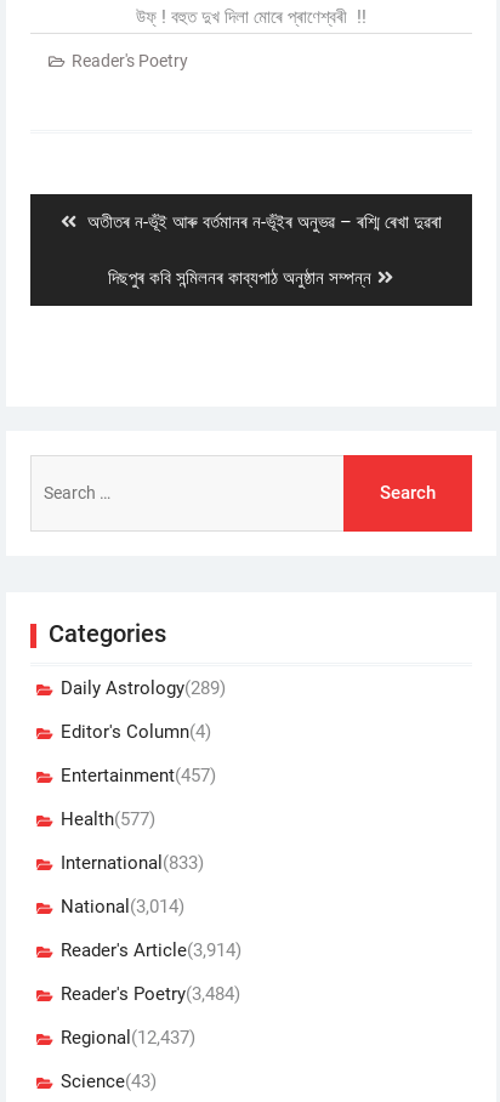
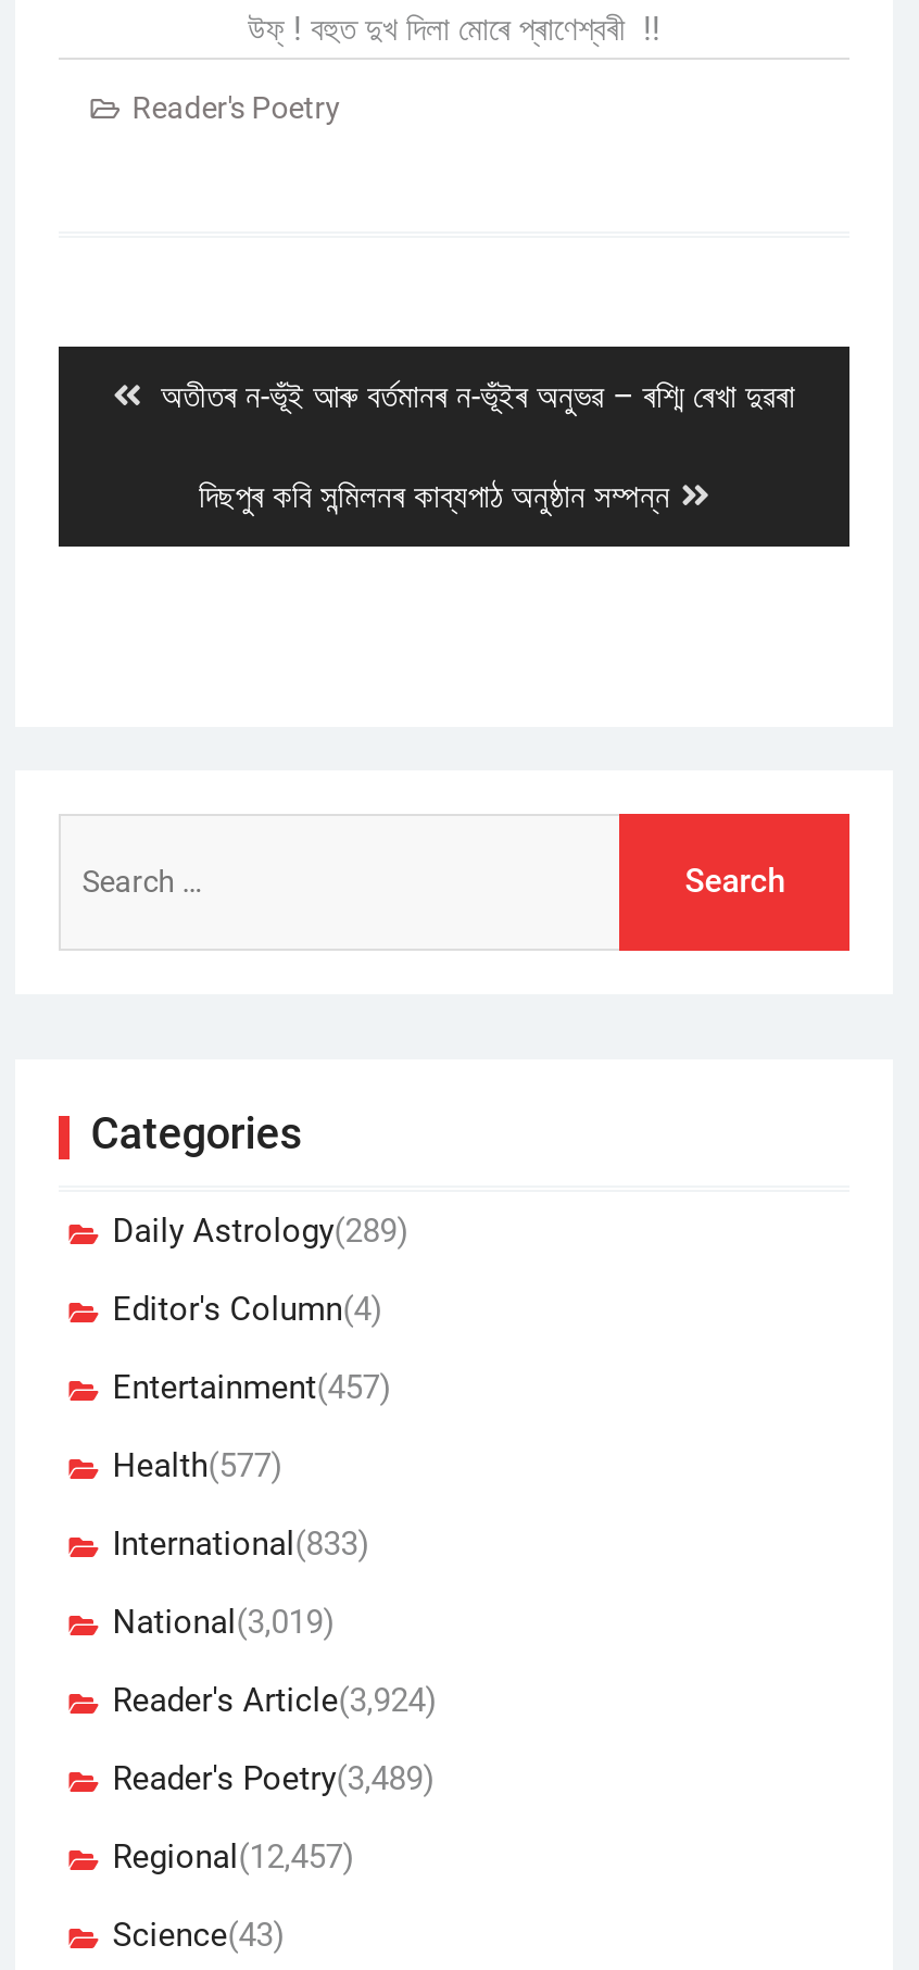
- National(3,014)
+ National(3,019)

- Reader's Article(3,914)
+ Reader's Article(3,924)

- Reader's Poetry(3,484)
+ Reader's Poetry(3,489)

- Regional(12,437)
+ Regional(12,457)
